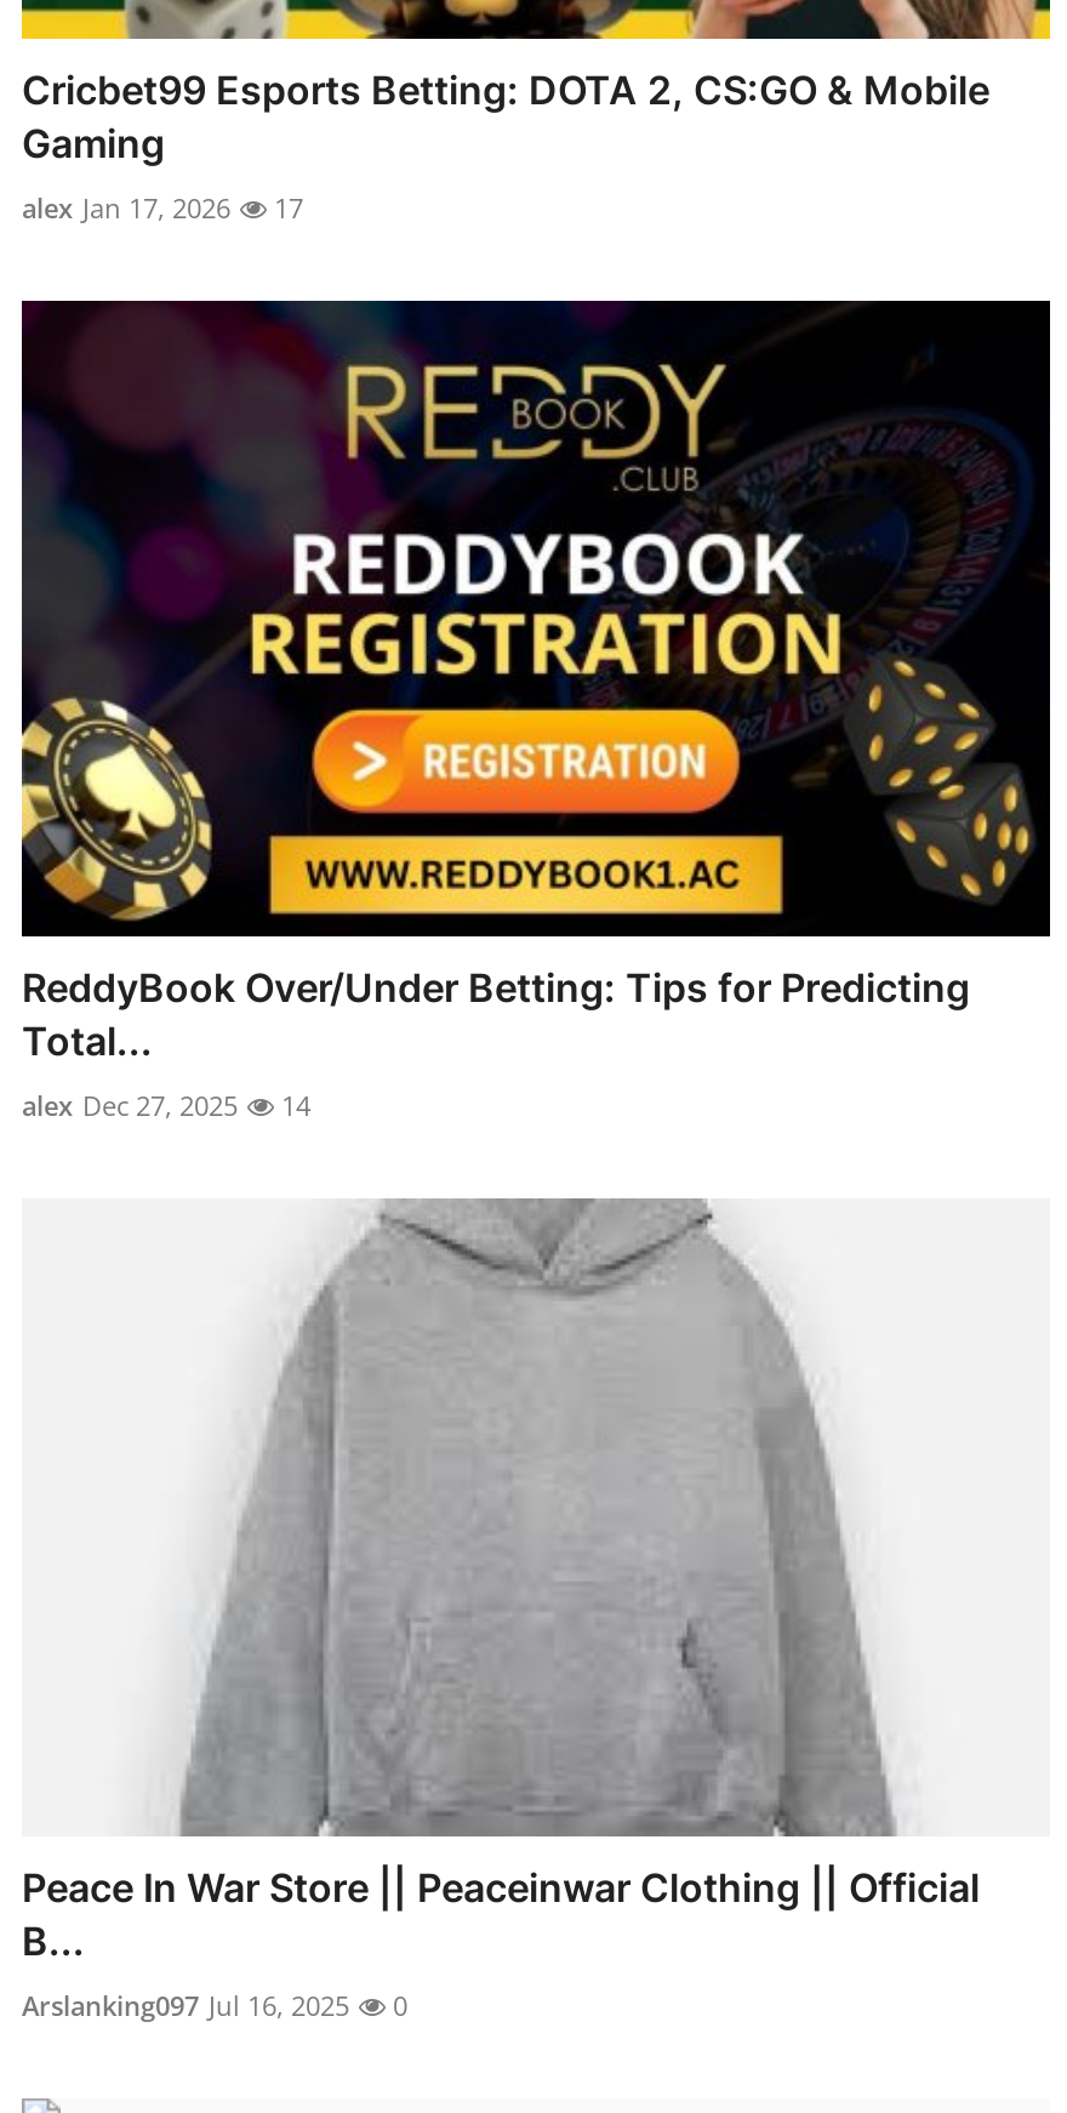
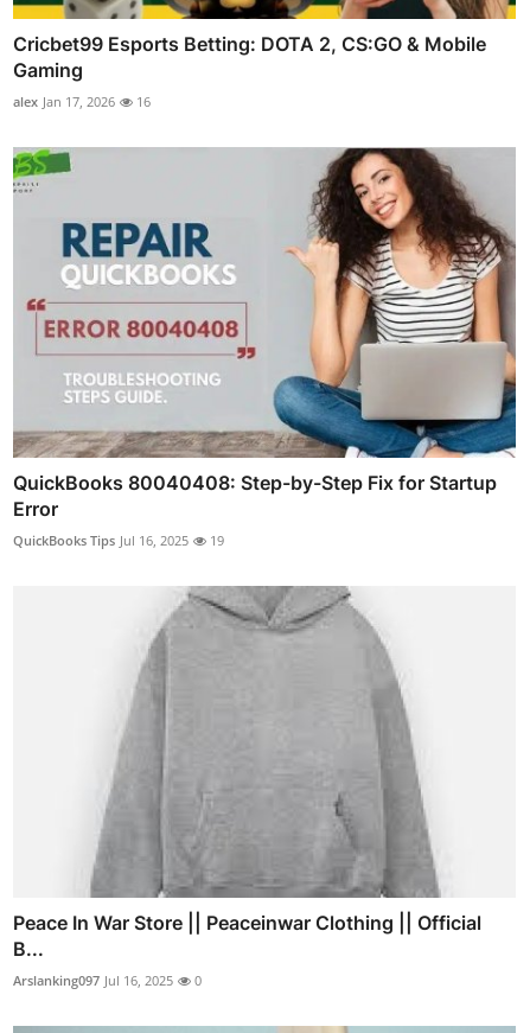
- alex Jan 17, 2026 17
+ alex Jan 17, 2026 16

- [image]
- ReddyBook Over/Under Betting: Tips for Predicting
- Total...
- alex Dec 27, 2025
- 14
+ [image]
+ QuickBooks 80040408: Step-by-Step Fix for Startup
+ Error
+ QuickBooks Tips Jul 16, 2025
+ 19
